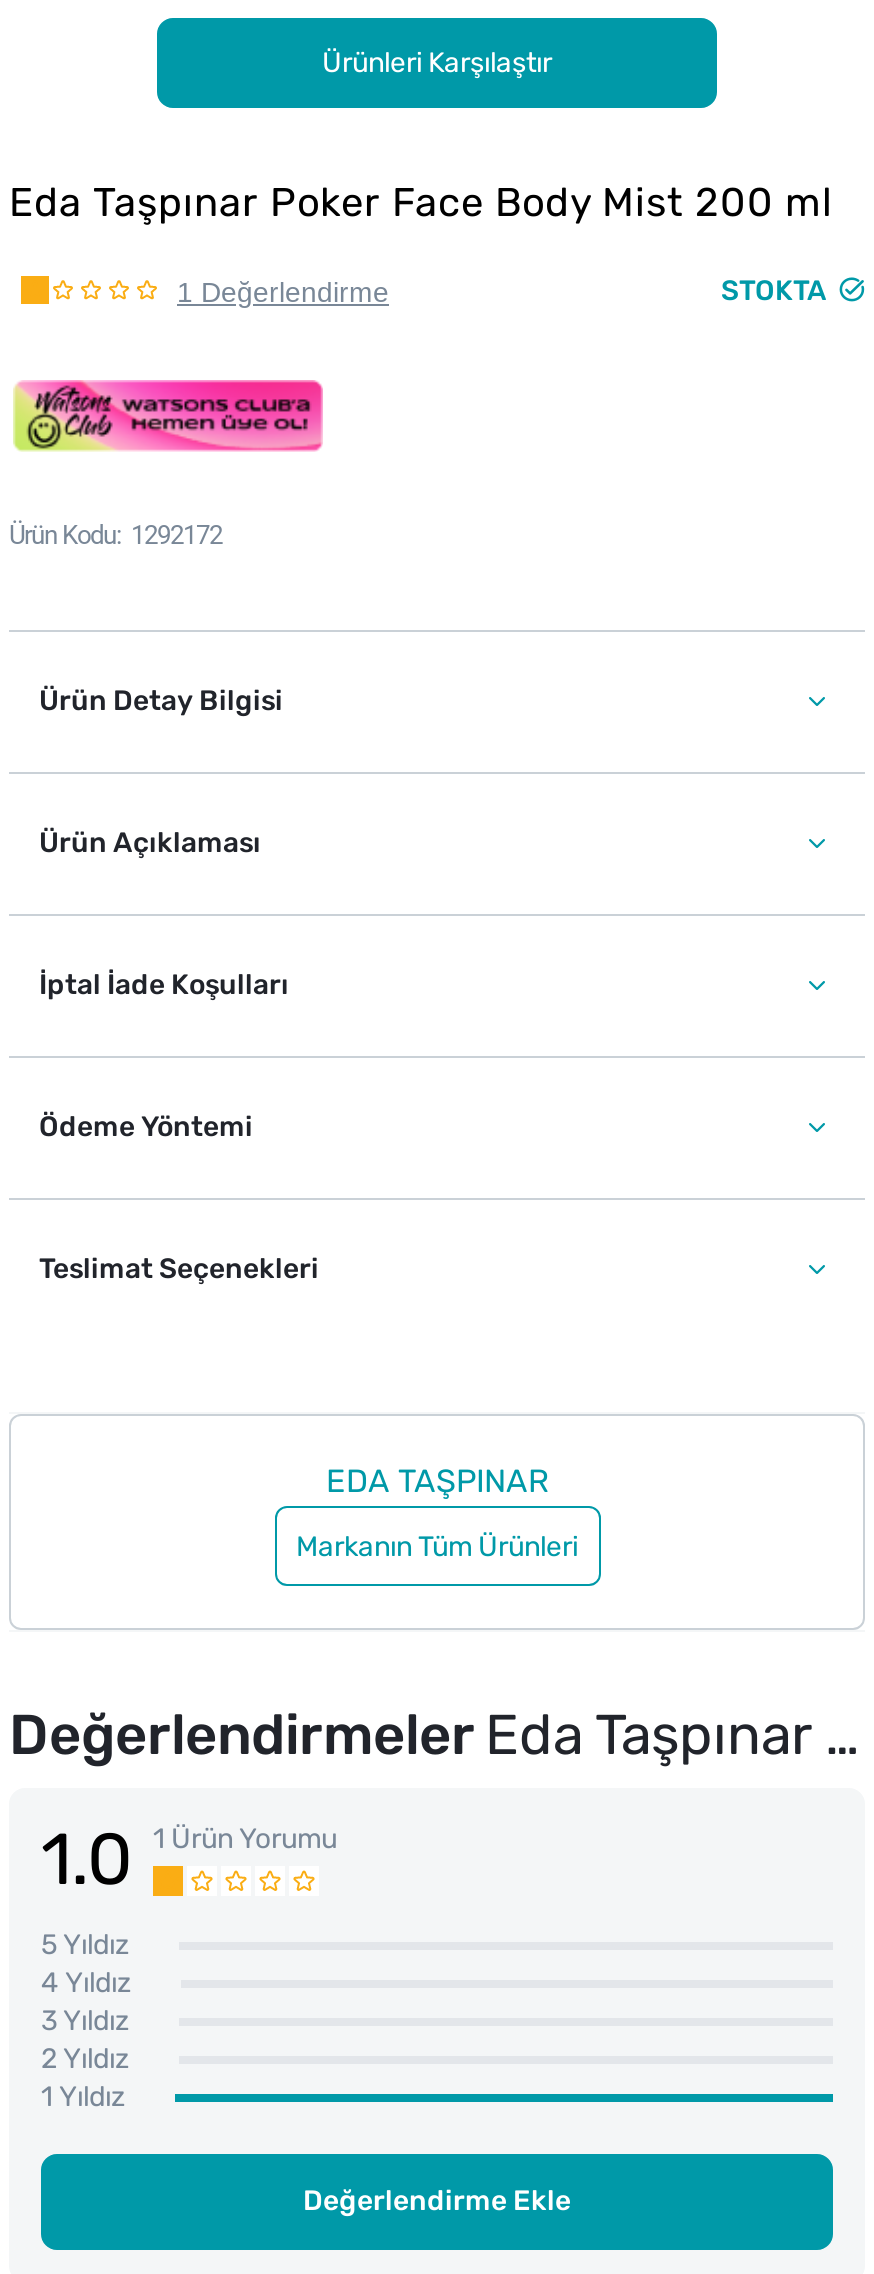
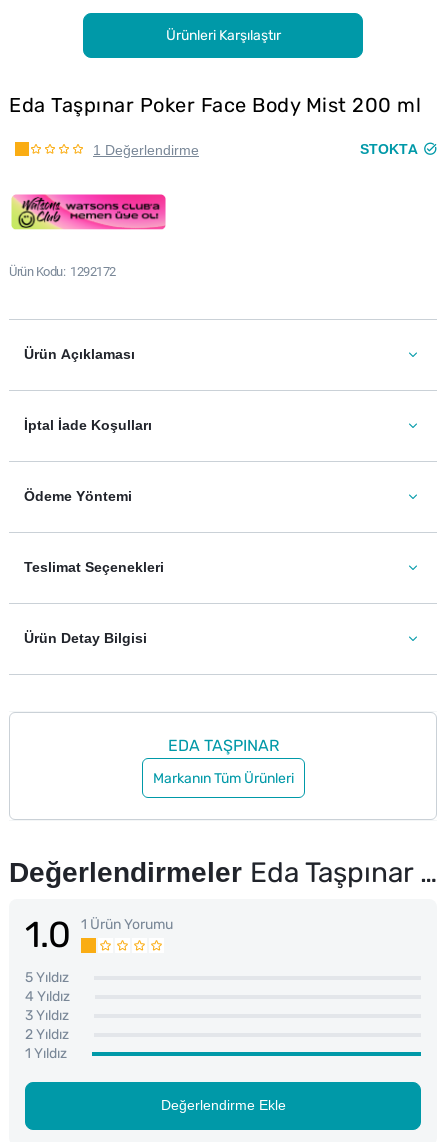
moved down: Ürün Detay Bilgisi

moved up: Ürün Açıklaması | İptal İade Koşulları | Ödeme Yöntemi | Teslimat Seçenekleri
